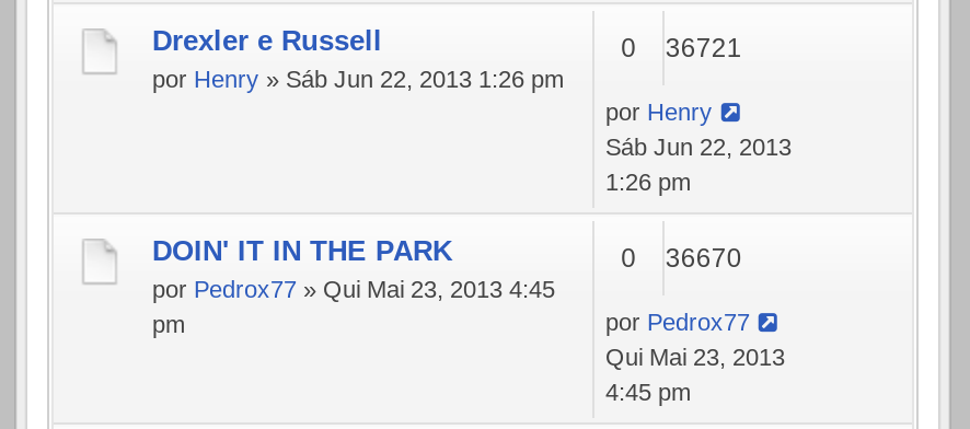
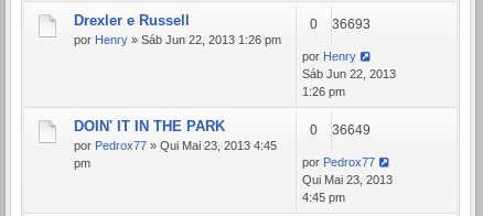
- 0 36721
+ 0 36693

- 0 36670
+ 0 36649
